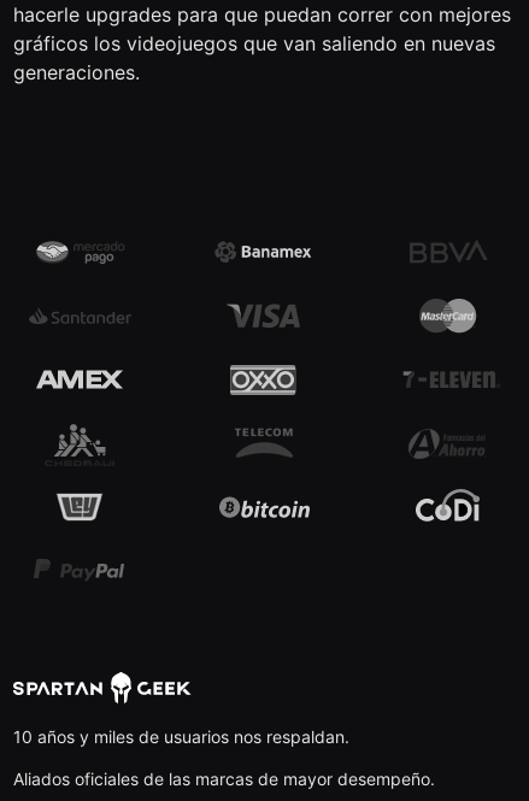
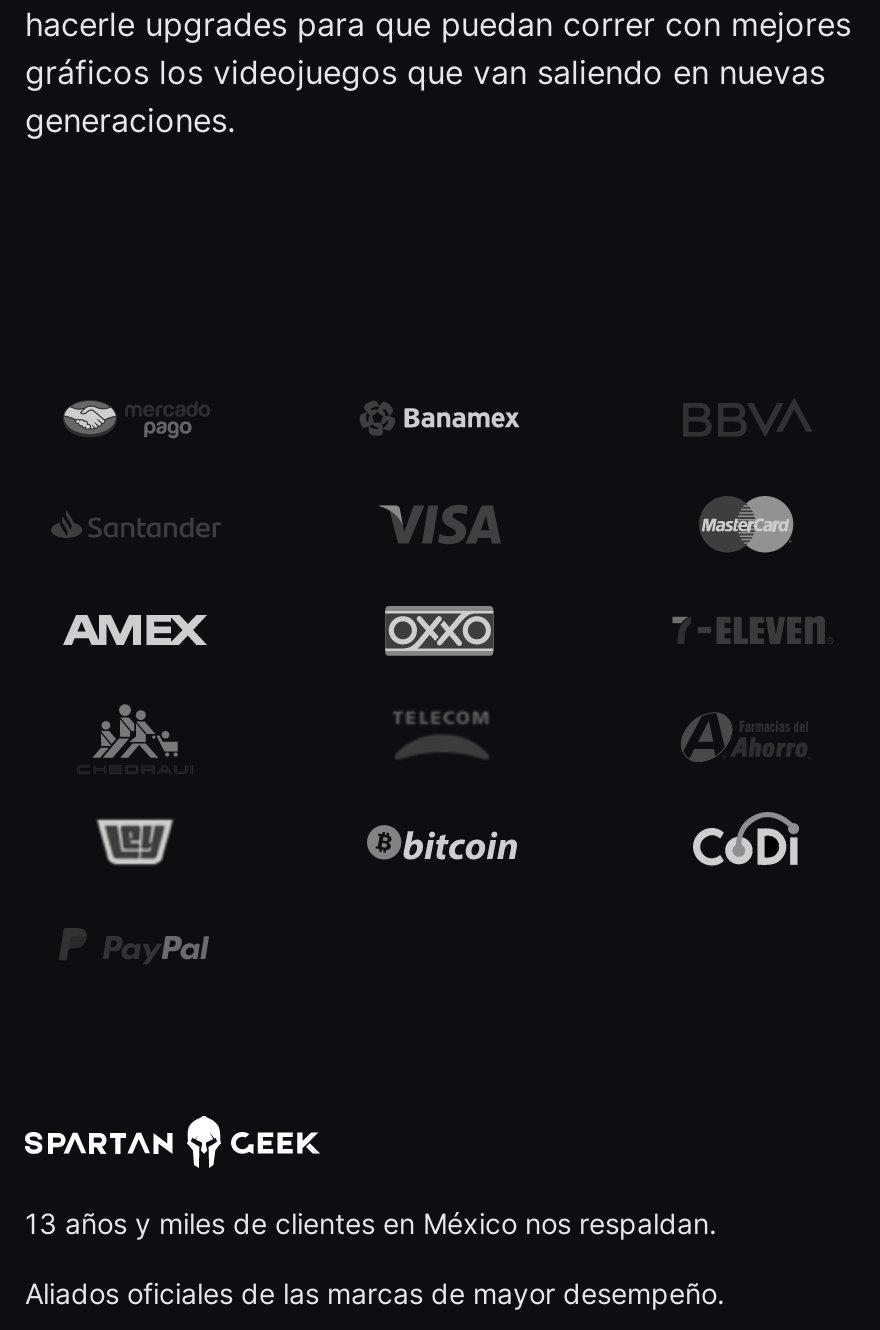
- 10 años y miles de usuarios nos respaldan.
+ 13 años y miles de clientes en México nos respaldan.
